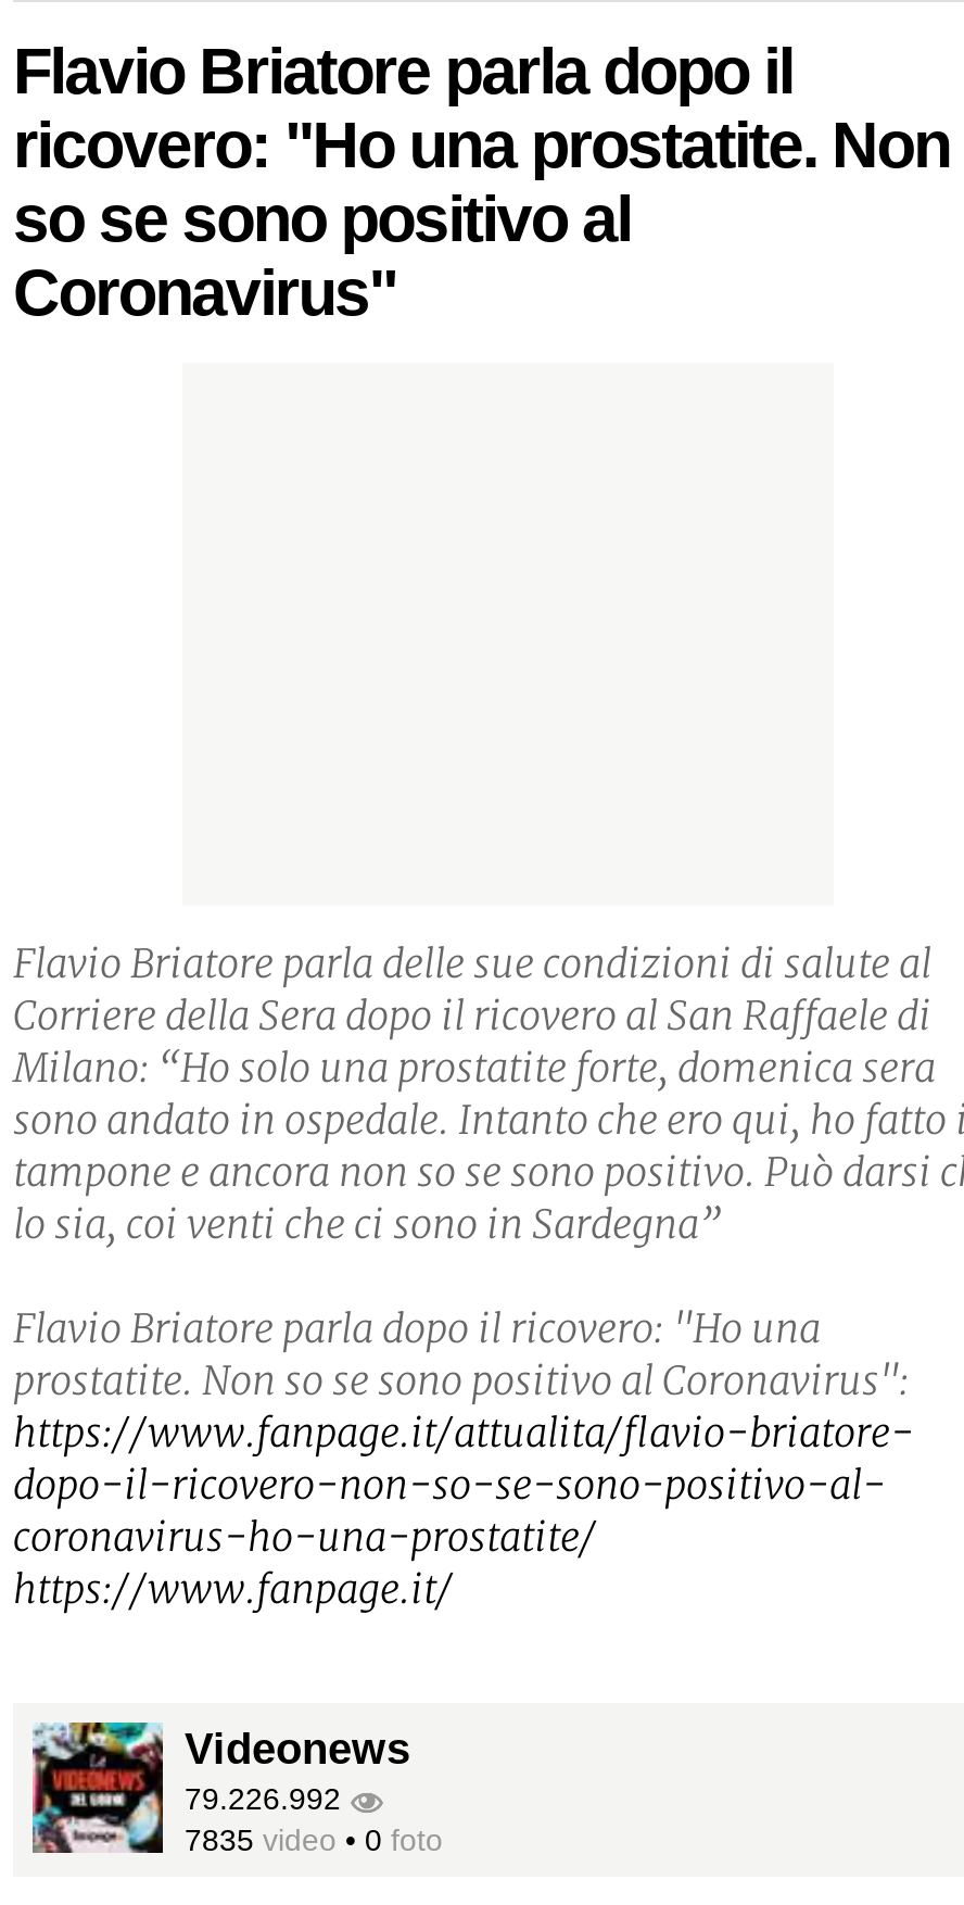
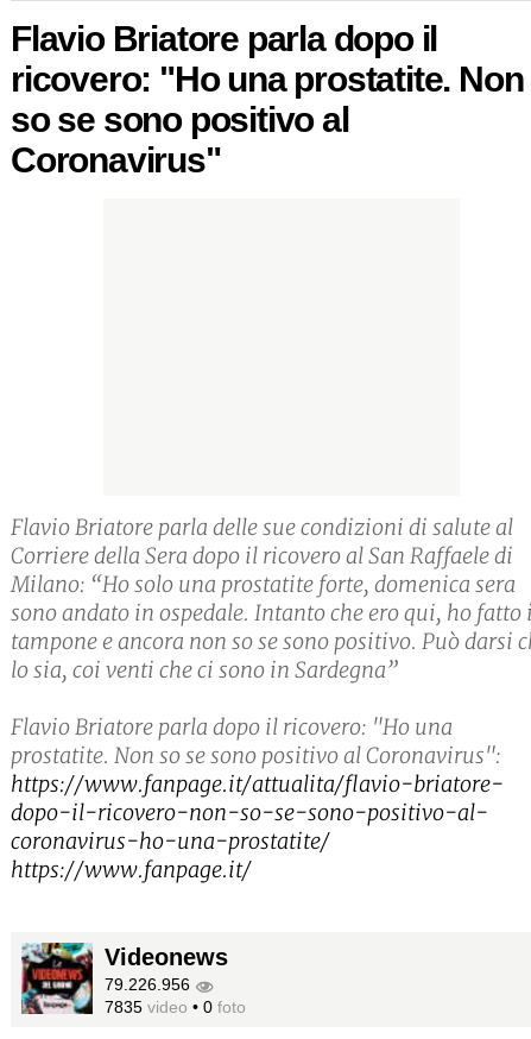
- 79.226.992
+ 79.226.956
